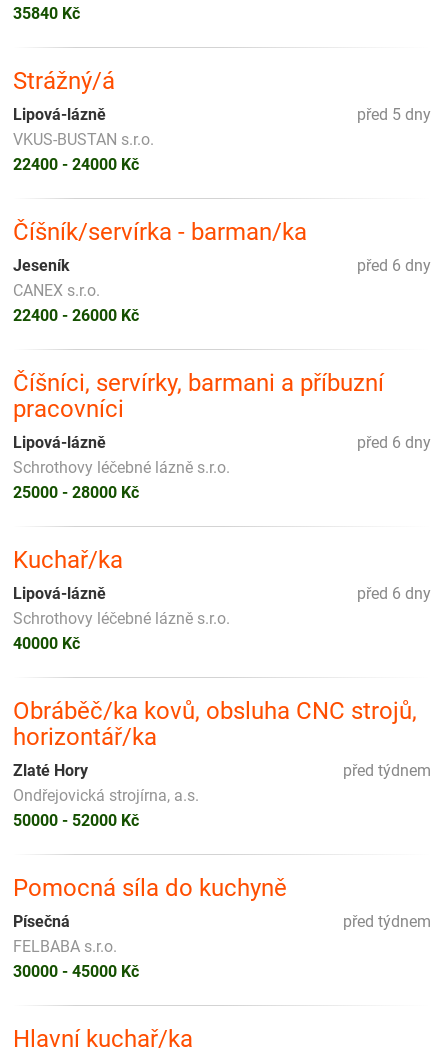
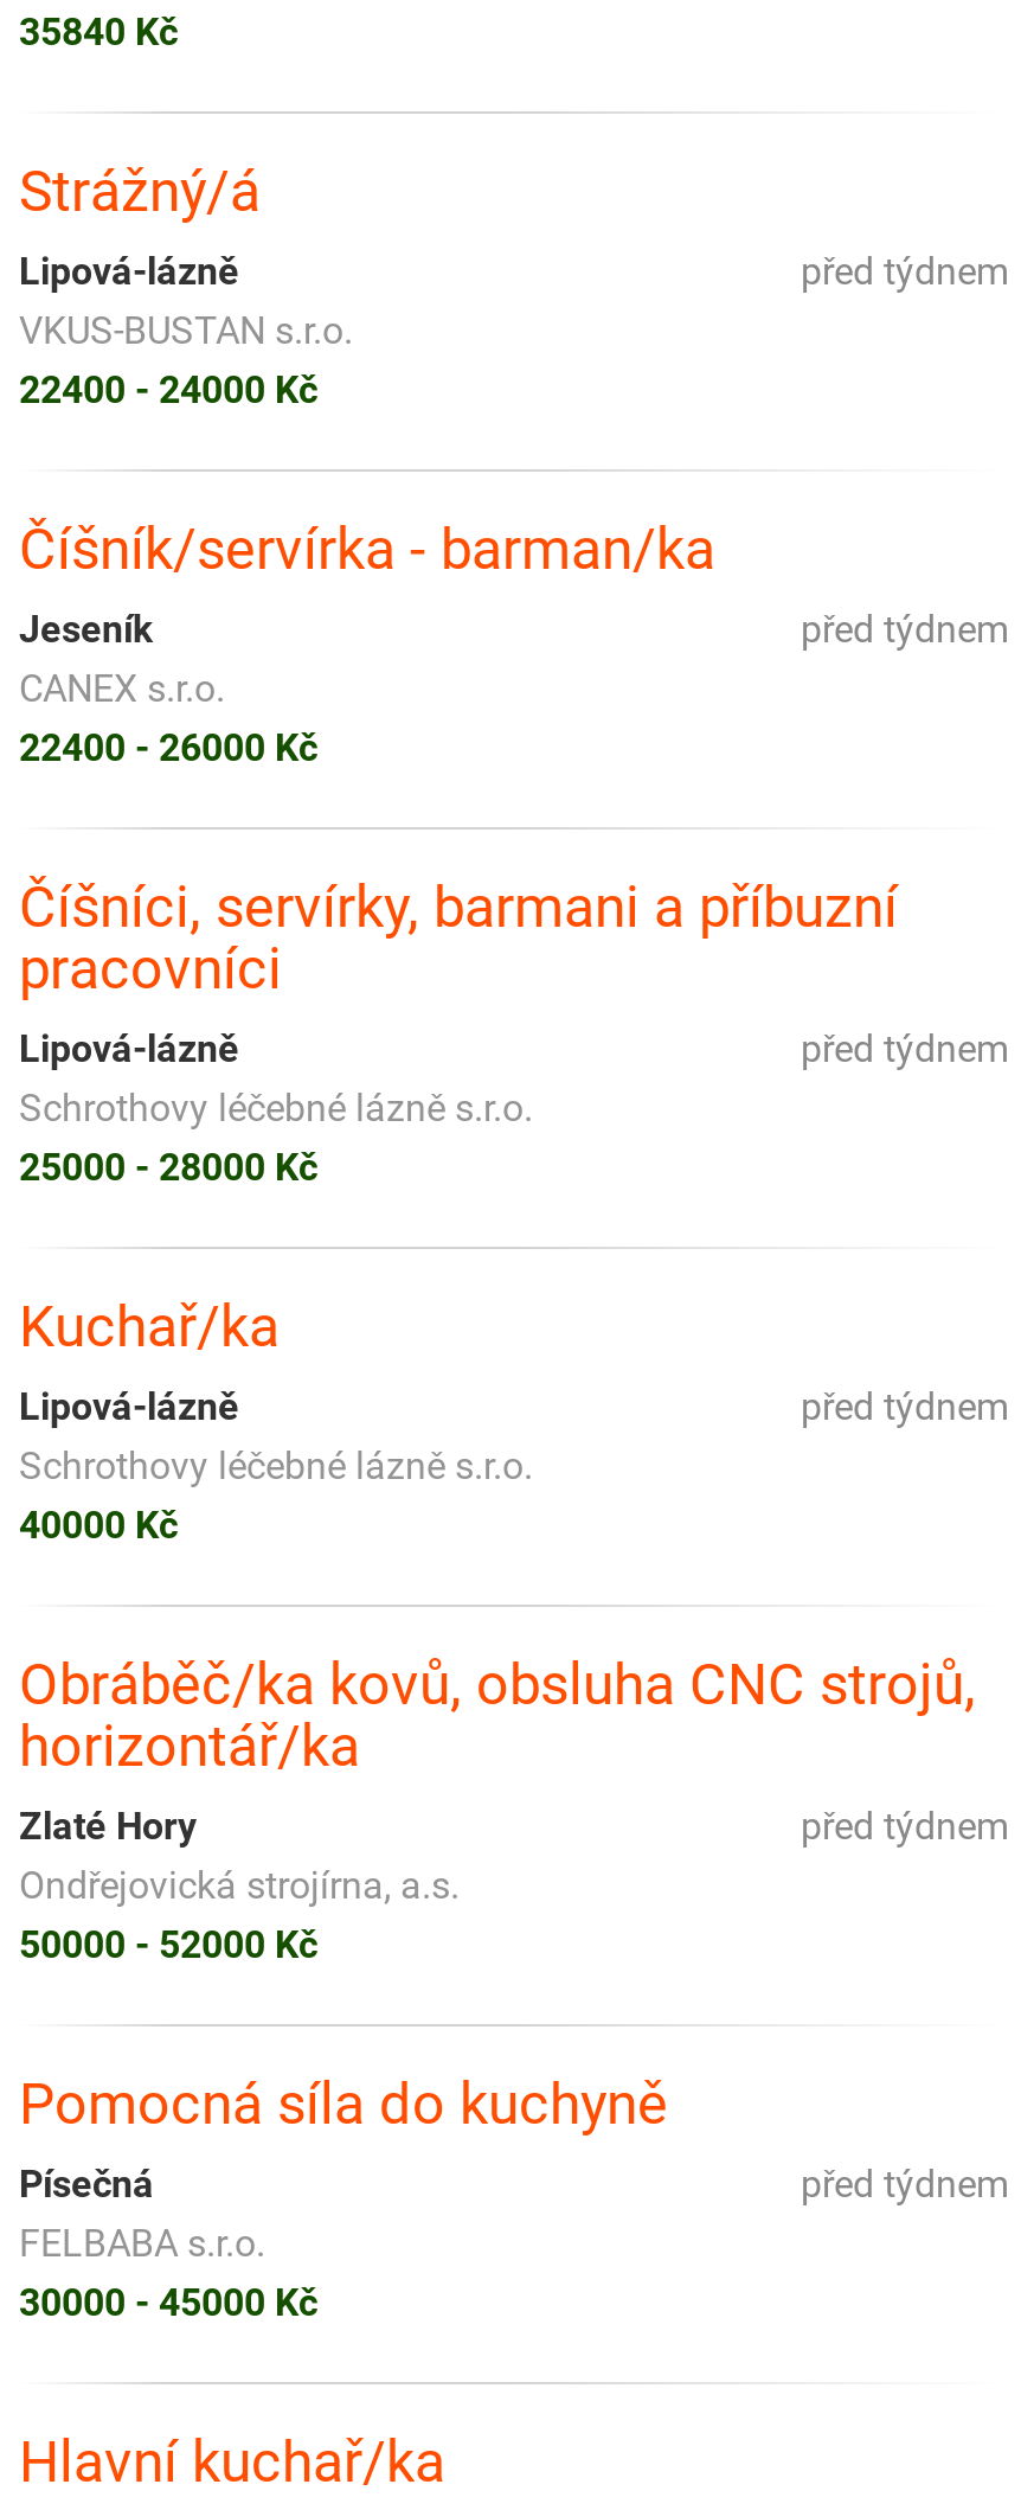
- před 5 dny
+ před týdnem

- před 6 dny
+ před týdnem

- před 6 dny
+ před týdnem

- před 6 dny
+ před týdnem
